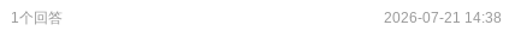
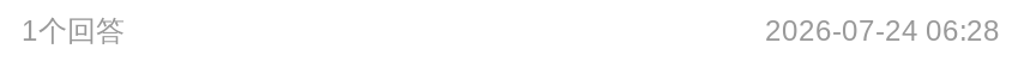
- 2026-07-21 14:38
+ 2026-07-24 06:28
